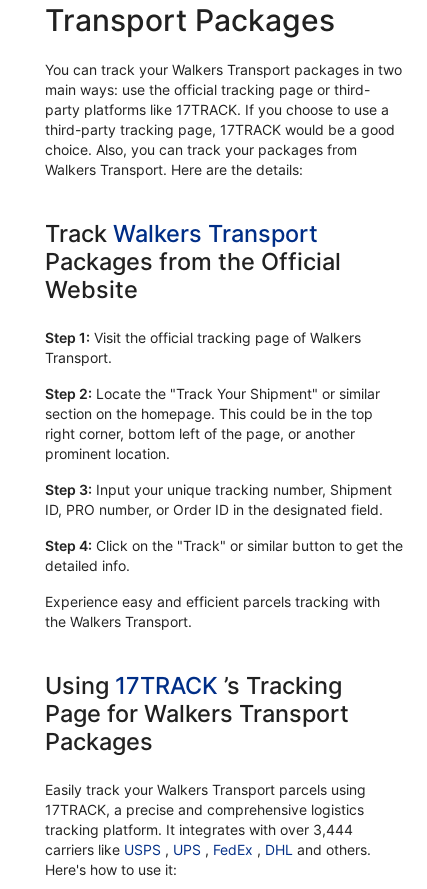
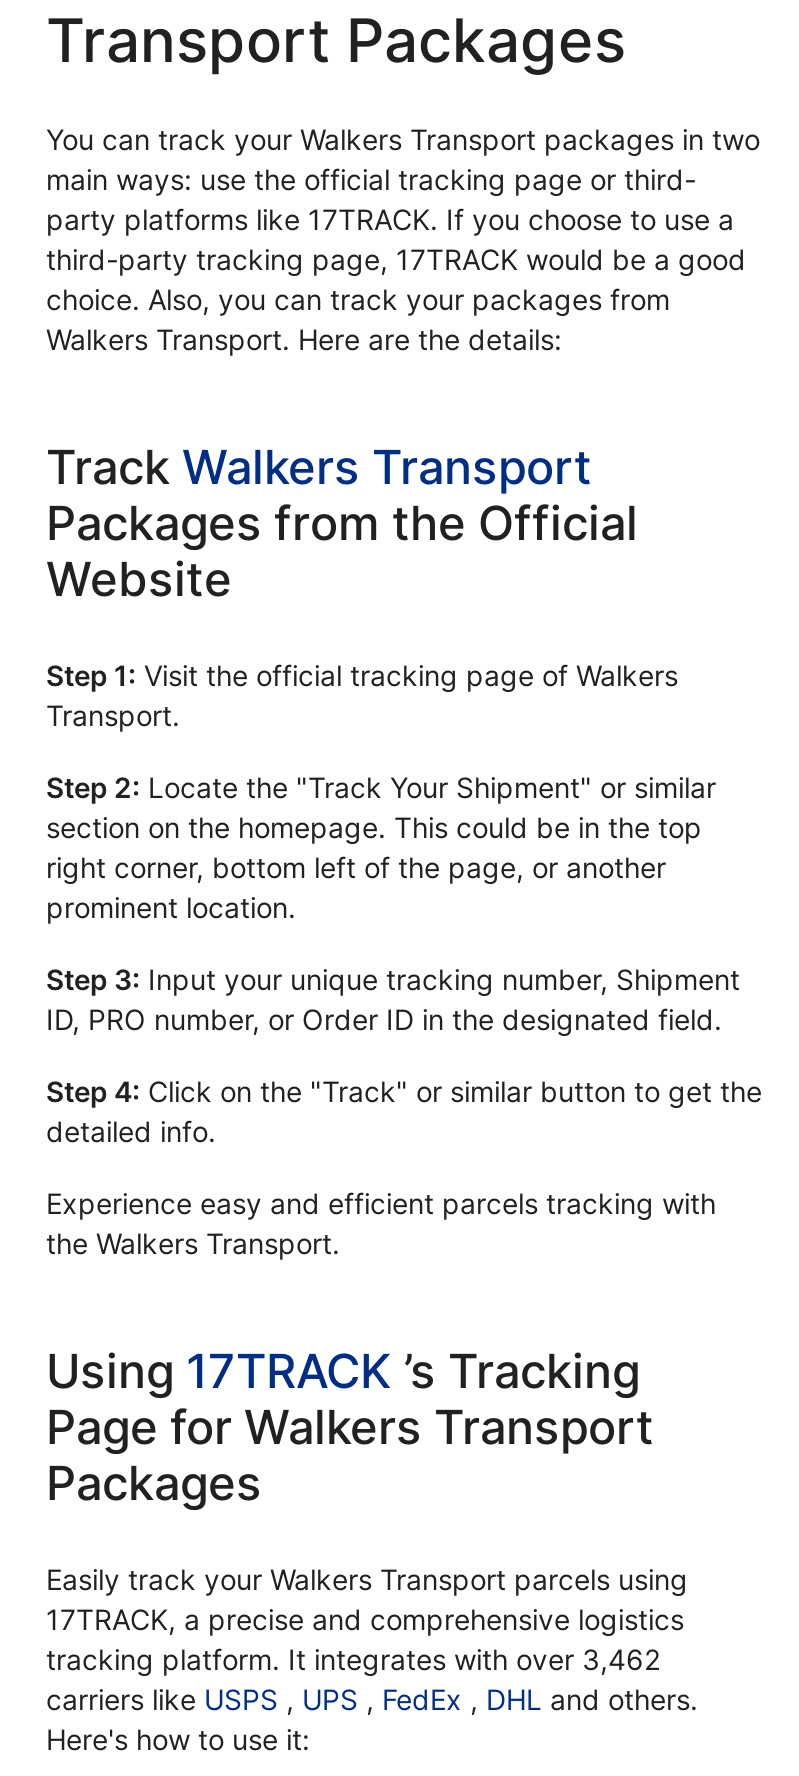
- tracking platform. It integrates with over 3,444
+ tracking platform. It integrates with over 3,462
